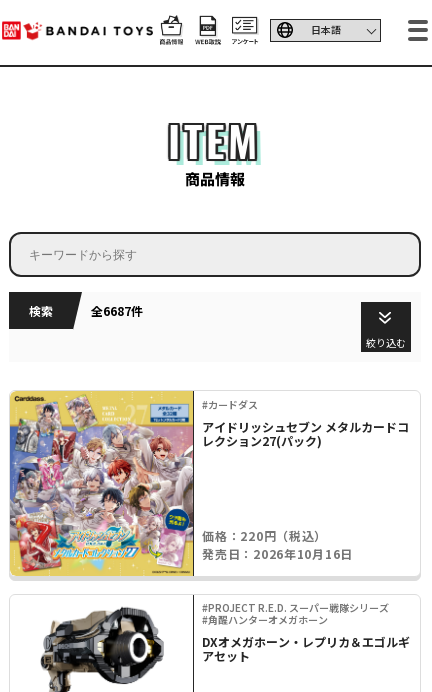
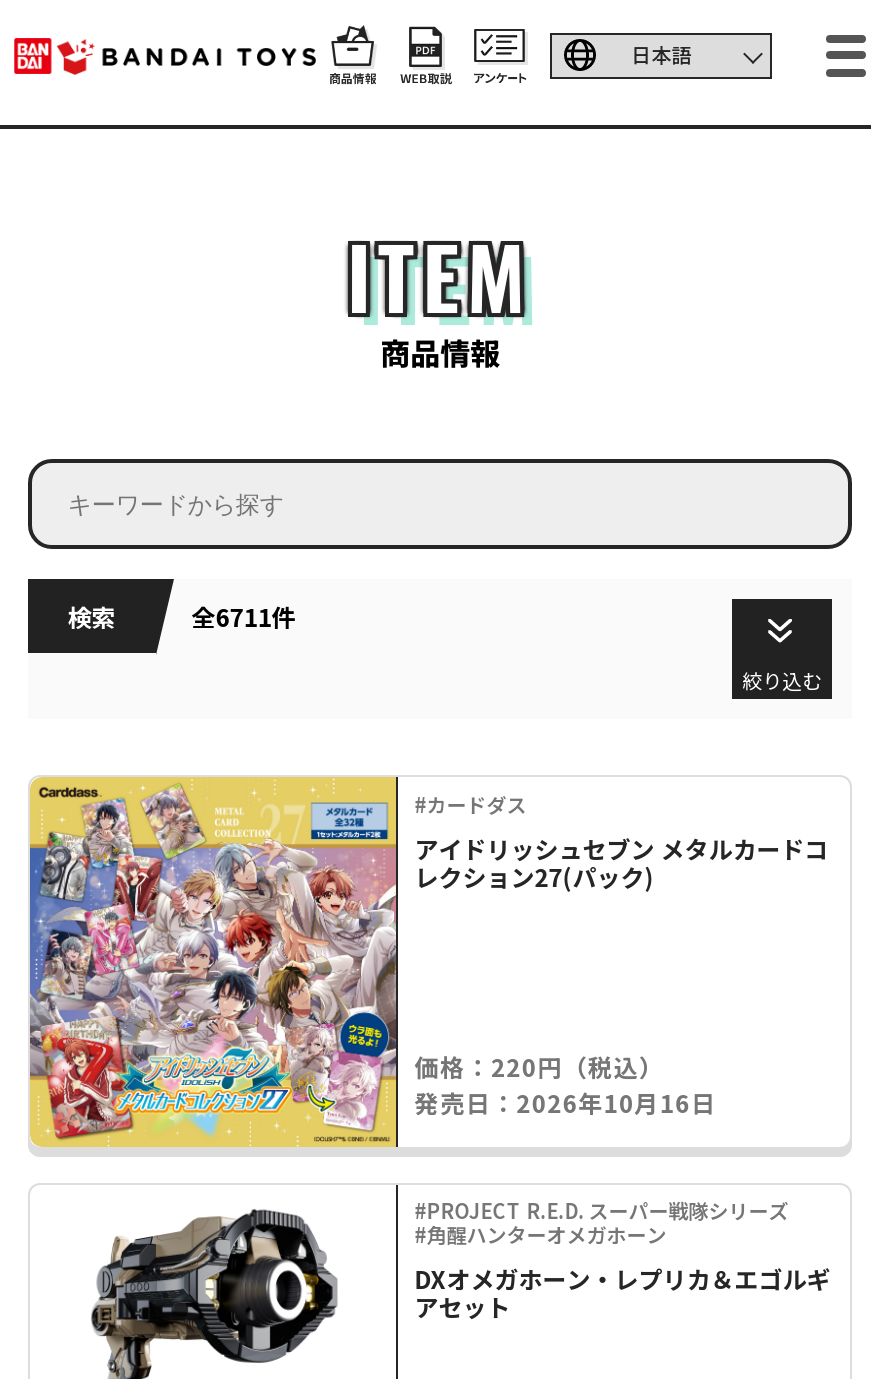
- 全6687件
+ 全6711件
